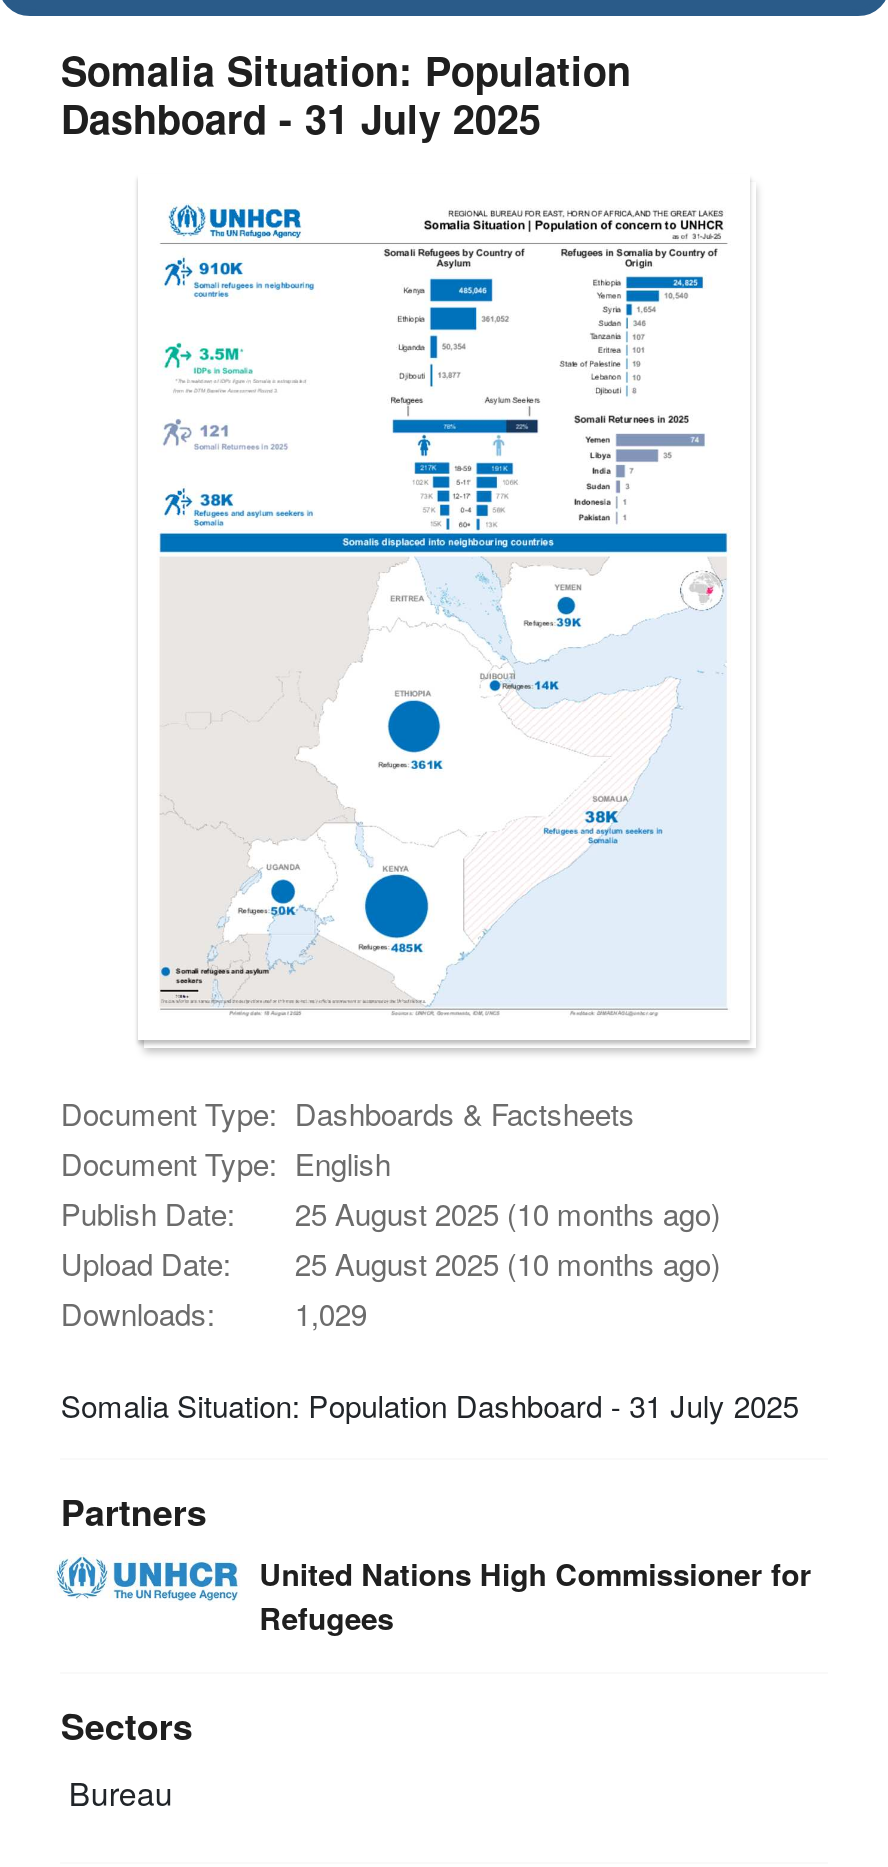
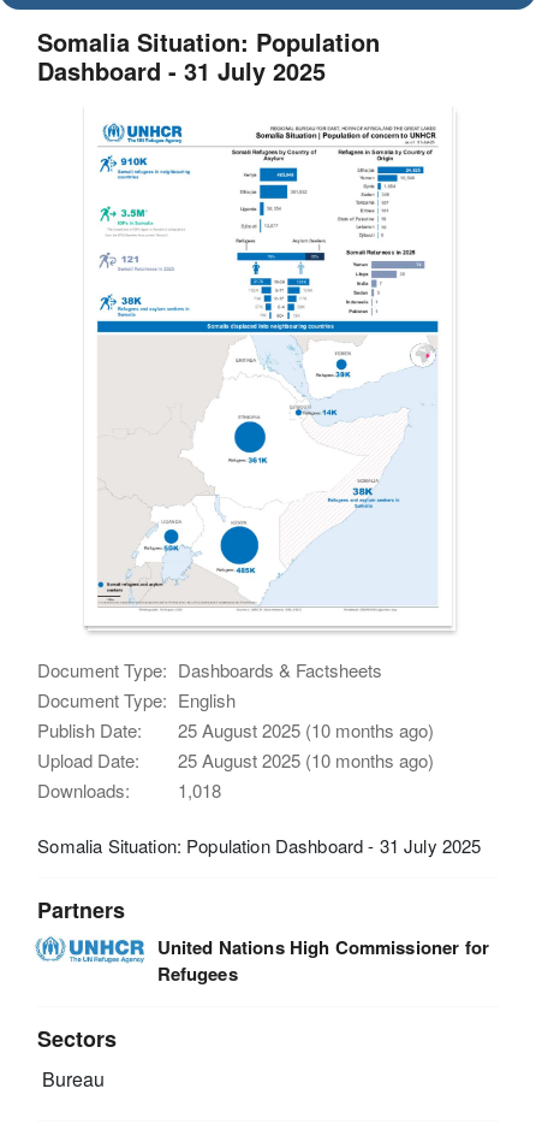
- Downloads: 1,029
+ Downloads: 1,018
